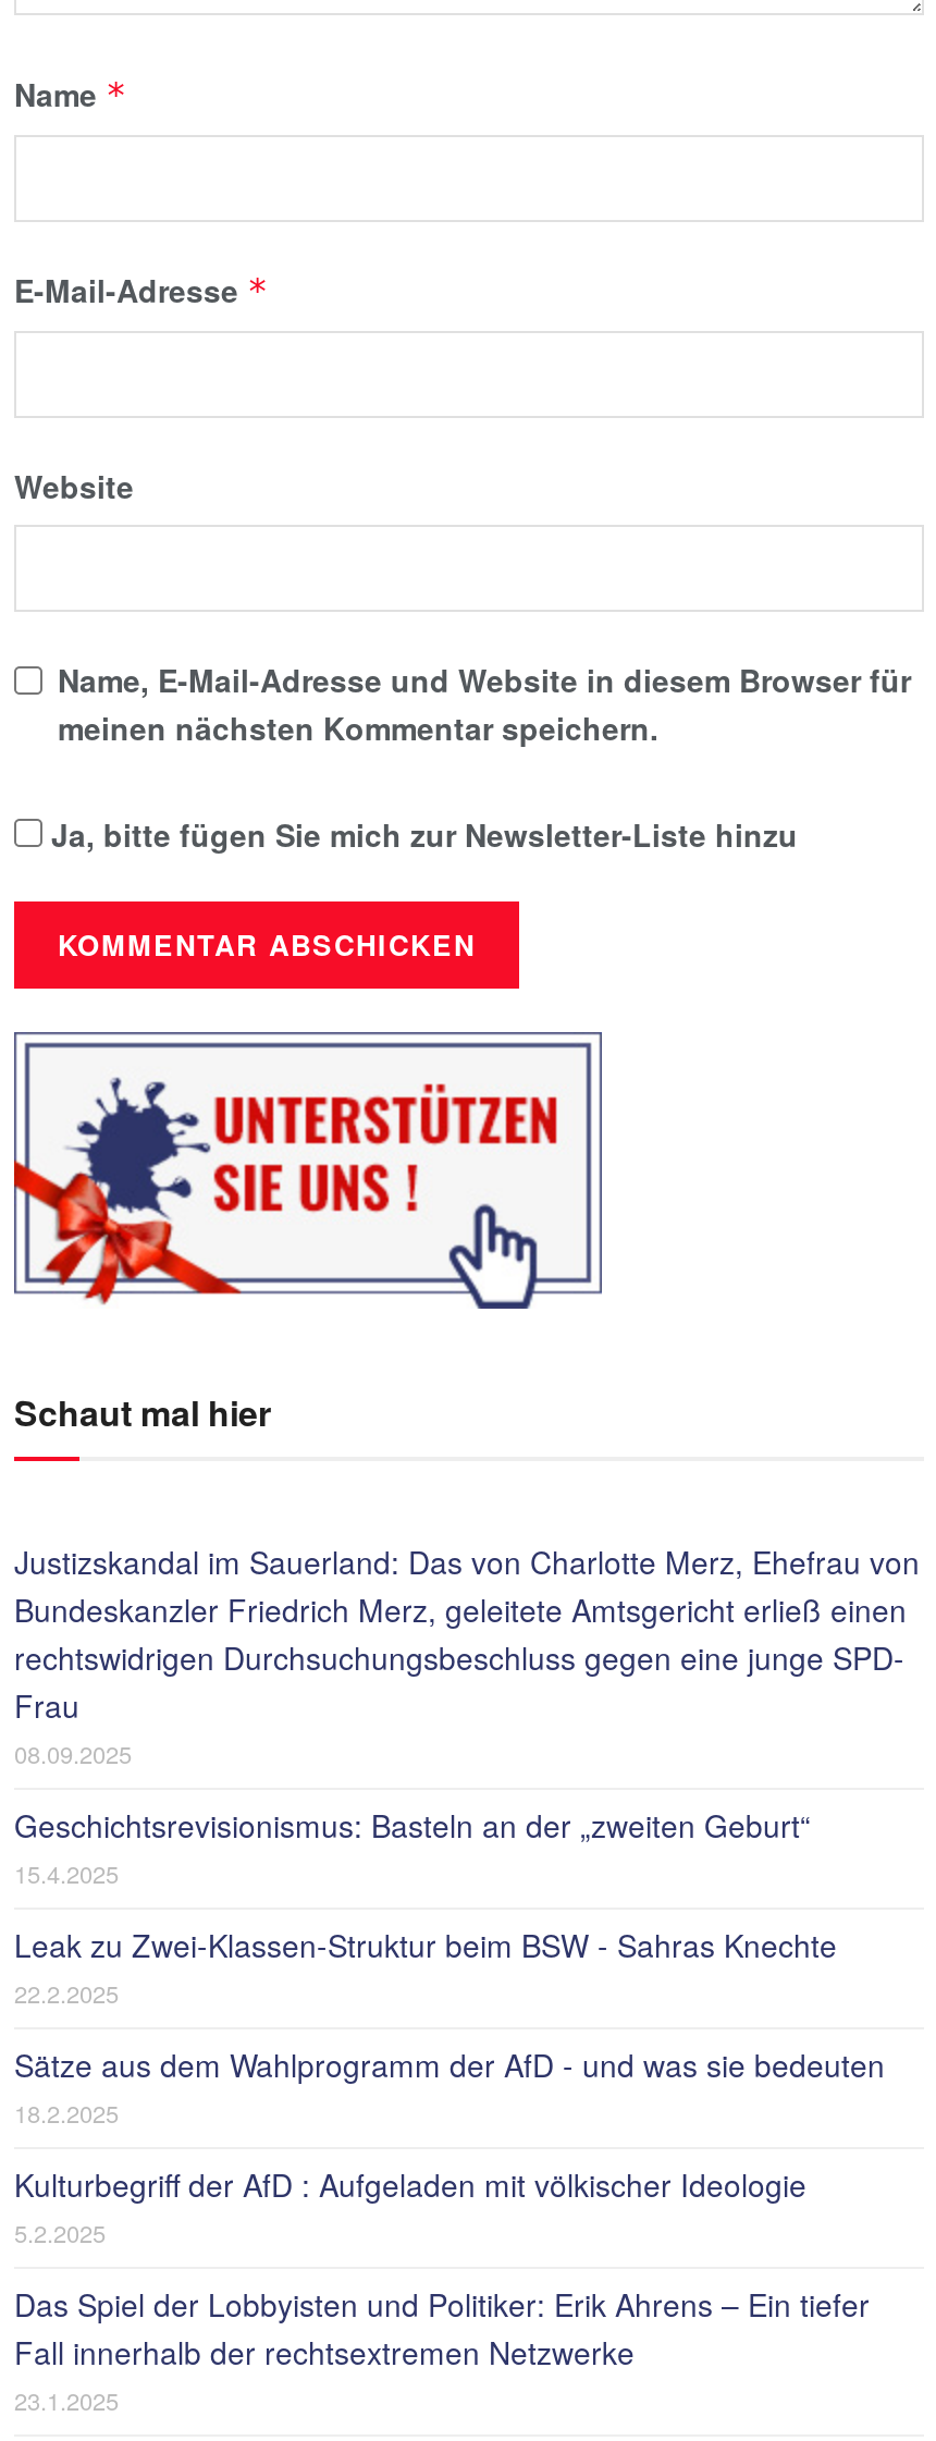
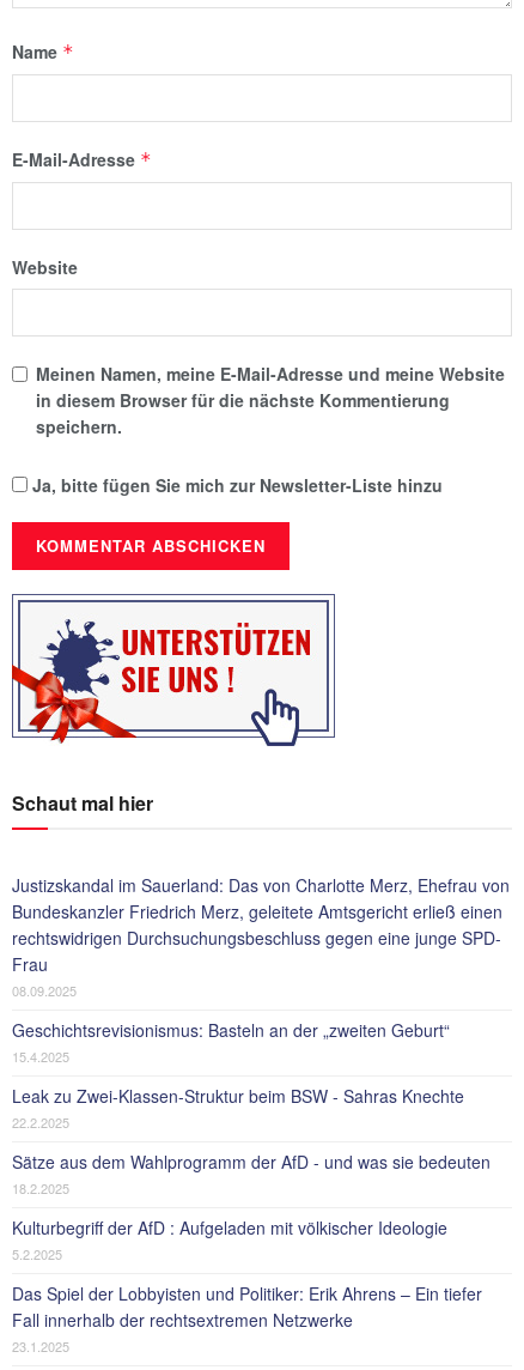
- Name, E-Mail-Adresse und Website in diesem Browser für
- meinen nächsten Kommentar speichern.
+ Meinen Namen, meine E-Mail-Adresse und meine Website
+ in diesem Browser für die nächste Kommentierung
+ speichern.
